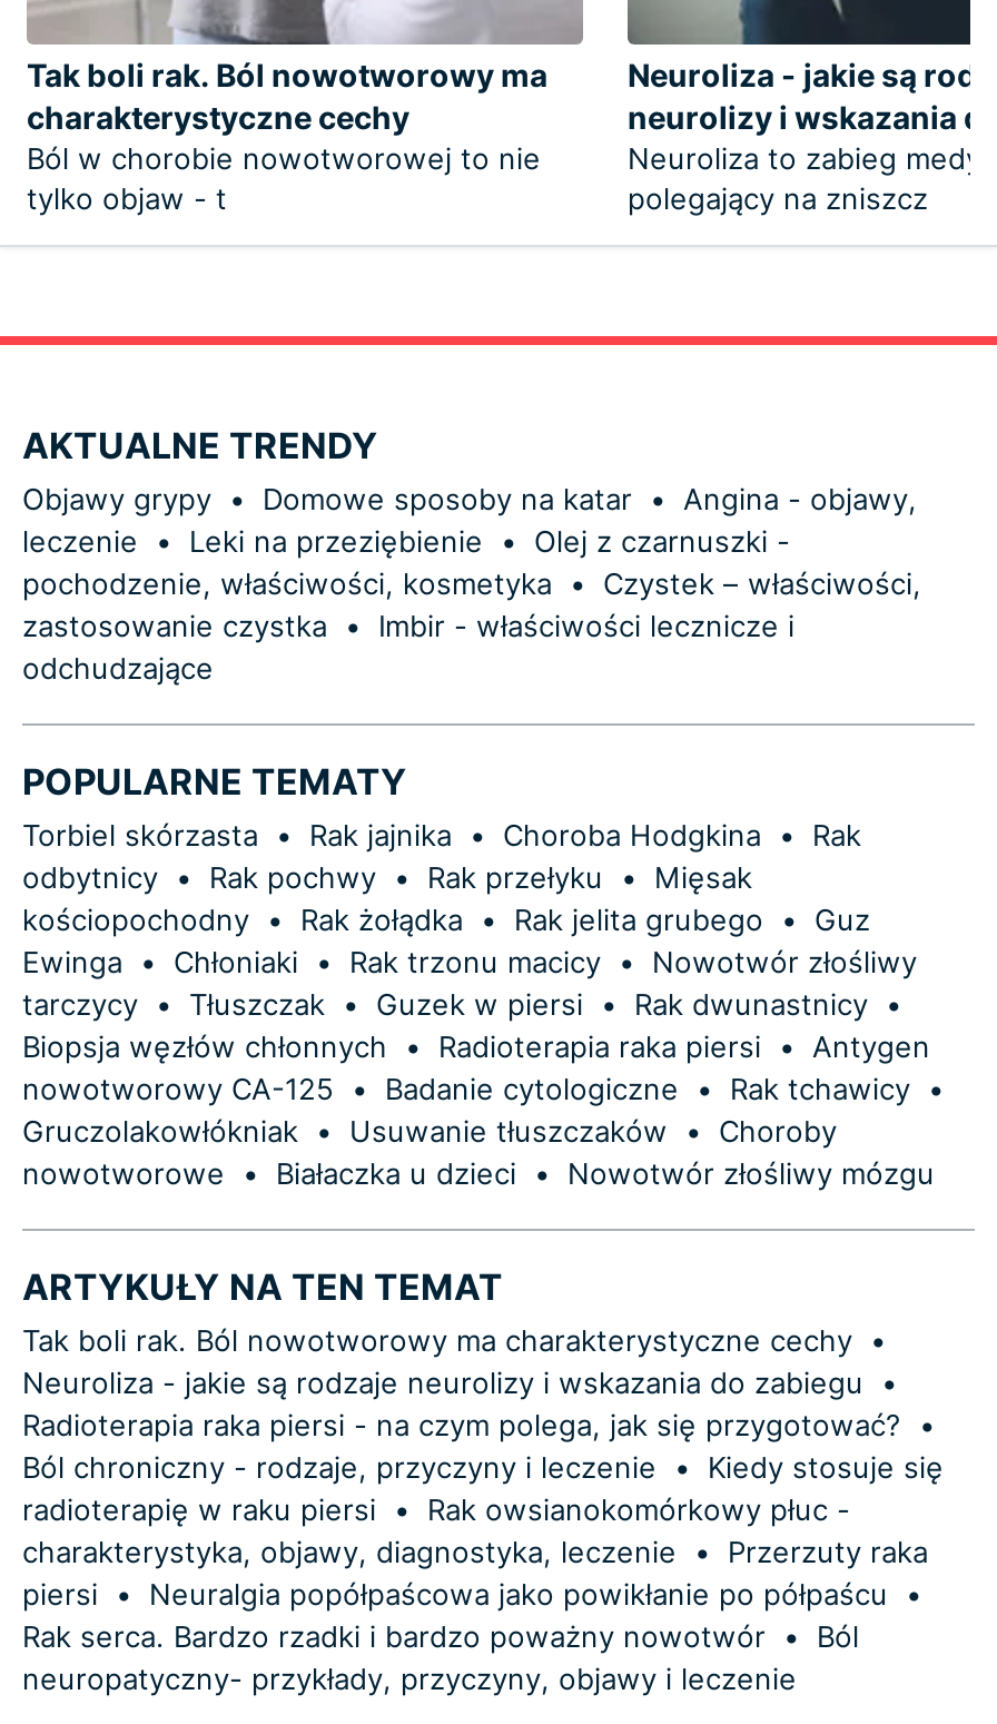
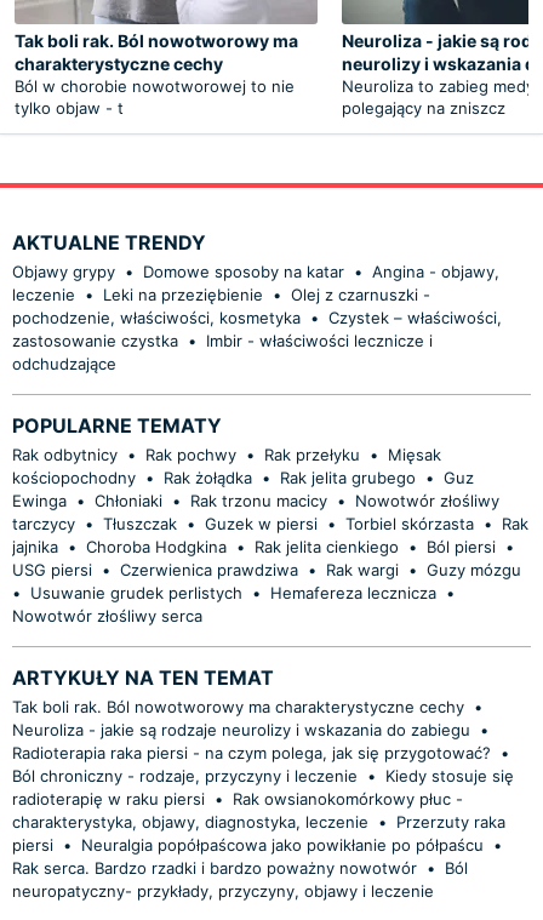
- Torbiel skórzasta • Rak jajnika • Choroba Hodgkina • Rak
- odbytnicy • Rak pochwy • Rak przełyku • Mięsak
+ Rak odbytnicy • Rak pochwy • Rak przełyku • Mięsak

- tarczycy • Tłuszczak • Guzek w piersi • Rak dwunastnicy •
- Biopsja węzłów chłonnych • Radioterapia raka piersi • Antygen
- nowotworowy CA-125 • Badanie cytologiczne • Rak tchawicy •
- Gruczolakowłókniak • Usuwanie tłuszczaków • Choroby
- nowotworowe • Białaczka u dzieci • Nowotwór złośliwy mózgu
+ tarczycy • Tłuszczak • Guzek w piersi • Torbiel skórzasta • Rak
+ jajnika • Choroba Hodgkina • Rak jelita cienkiego • Ból piersi •
+ USG piersi • Czerwienica prawdziwa • Rak wargi • Guzy mózgu
+ • Usuwanie grudek perlistych • Hemafereza lecznicza •
+ Nowotwór złośliwy serca
